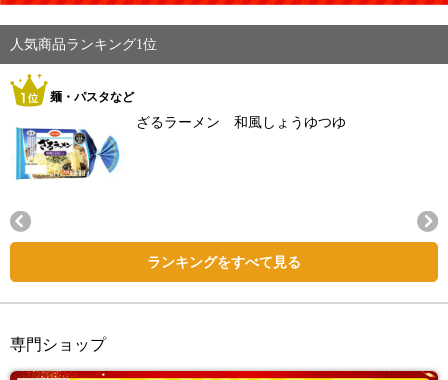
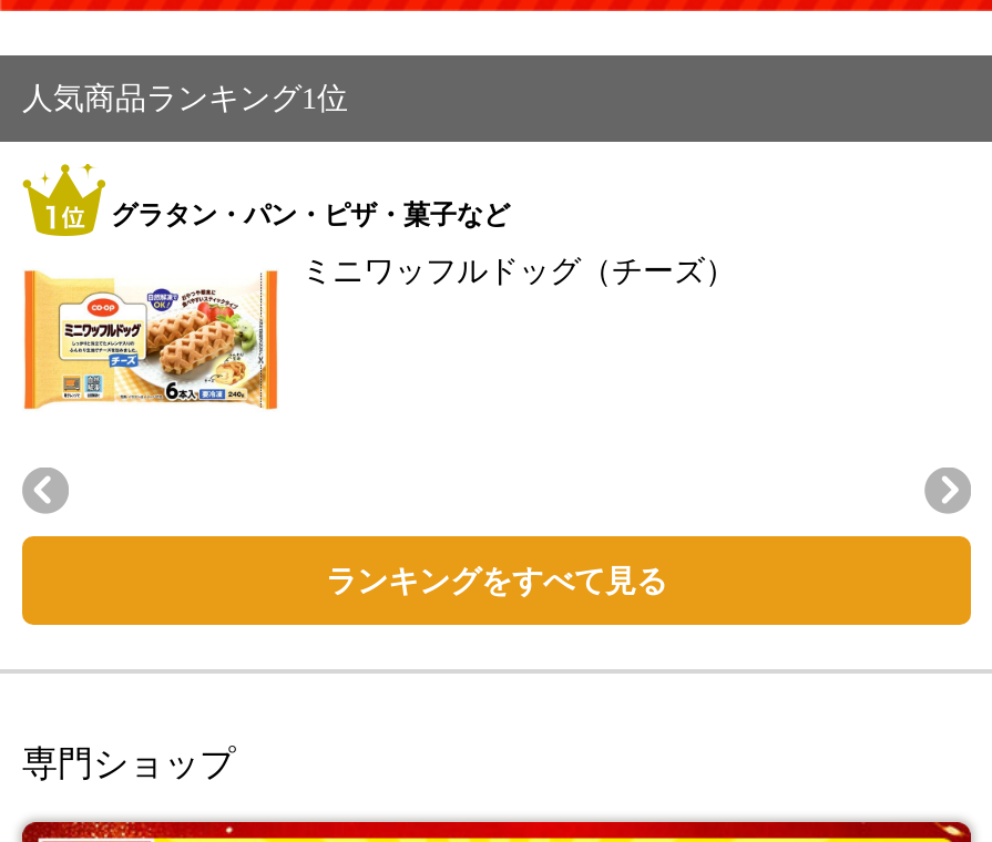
- 麺・パスタなど
+ グラタン・パン・ピザ・菓子など

- [image]
- ざるラーメン 和風しょうゆつゆ
+ [image]
+ ミニワッフルドッグ（チーズ）
